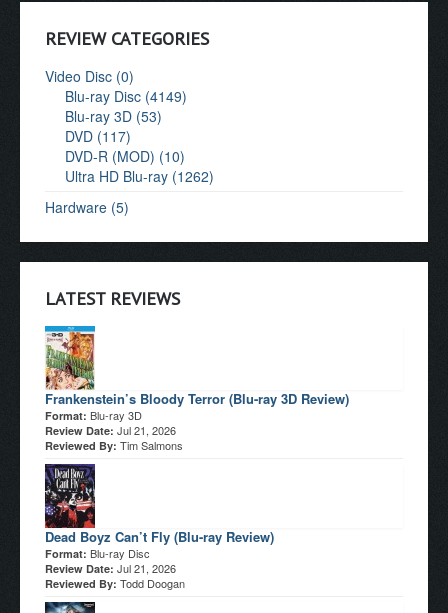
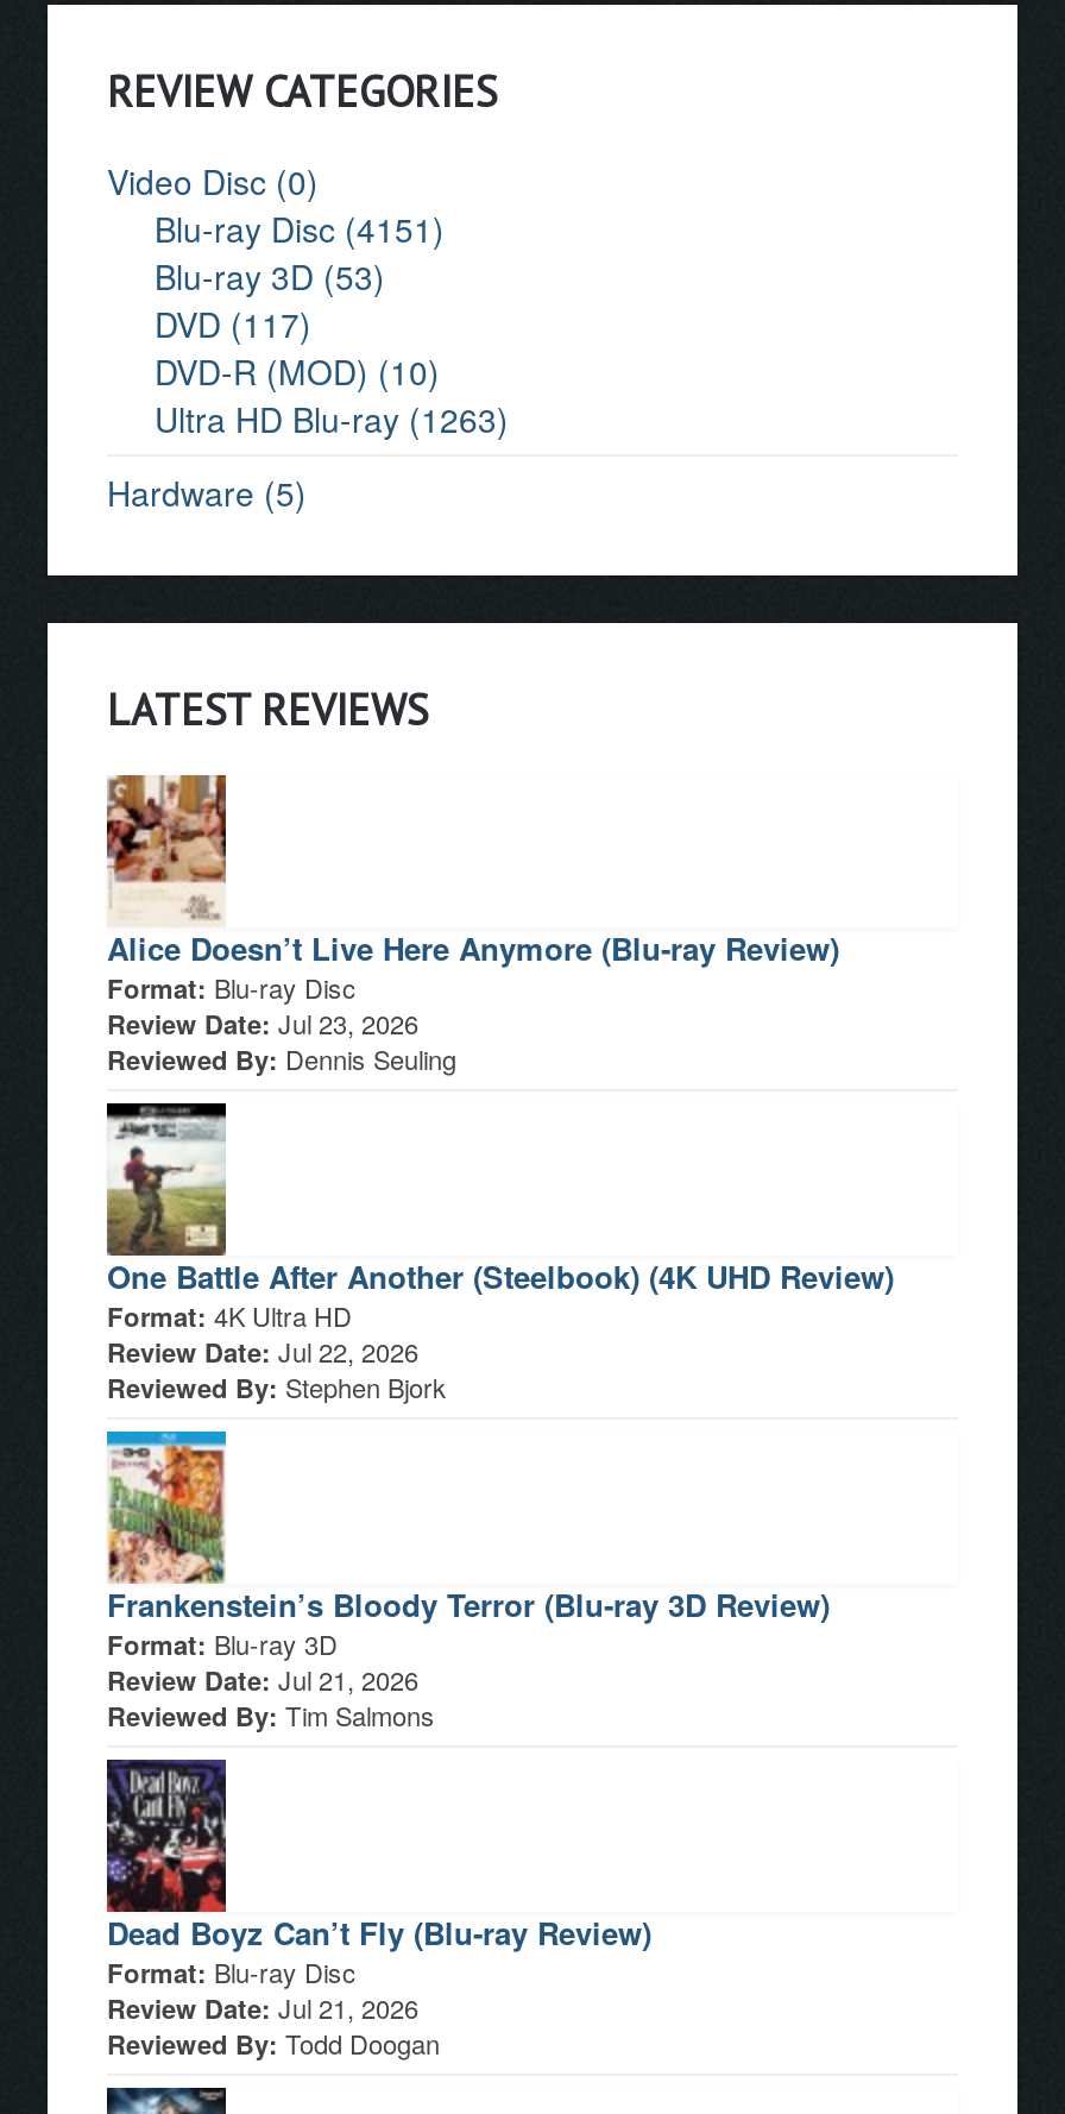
- Blu-ray Disc (4149)
+ Blu-ray Disc (4151)

- Ultra HD Blu-ray (1262)
+ Ultra HD Blu-ray (1263)

+ [image]
+ Alice Doesn’t Live Here Anymore (Blu-ray Review)
+ Format: Blu-ray Disc
+ Review Date: Jul 23, 2026
+ Reviewed By: Dennis Seuling

+ [image]
+ One Battle After Another (Steelbook) (4K UHD Review)
+ Format: 4K Ultra HD
+ Review Date: Jul 22, 2026
+ Reviewed By: Stephen Bjork
